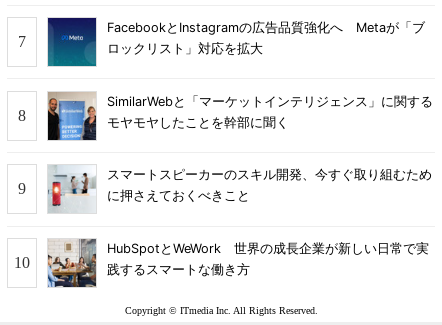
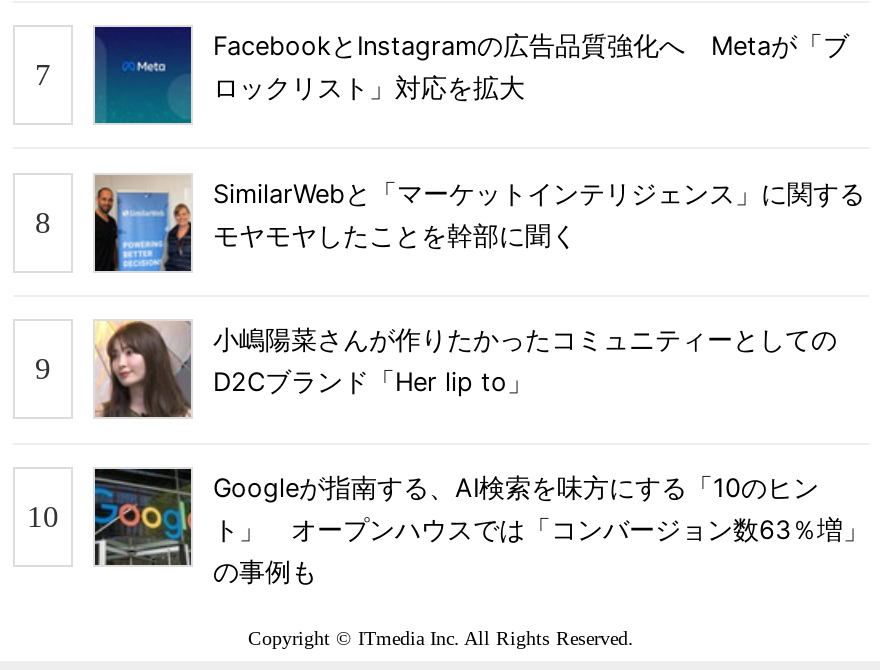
- [image]
- スマートスピーカーのスキル開発、今すぐ取り組むため
- に押さえておくべきこと
+ [image]
+ 小嶋陽菜さんが作りたかったコミュニティーとしての
+ D2Cブランド「Her lip to」

- [image]
- HubSpotとWeWork 世界の成長企業が新しい日常で実
- 践するスマートな働き方
+ [image]
+ Googleが指南する、AI検索を味方にする「10のヒン
+ ト」 オープンハウスでは「コンバージョン数63％増」
+ の事例も
